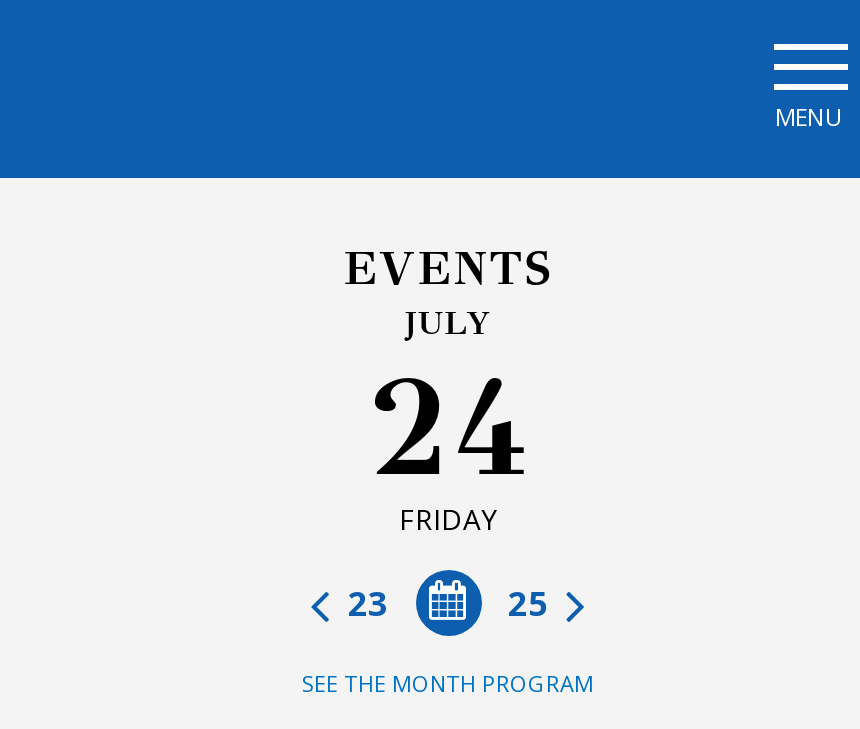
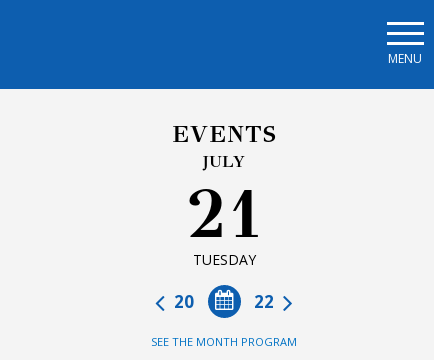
- 24
- FRIDAY
+ 21
+ TUESDAY

- 25
- 23
+ 22
+ 20
